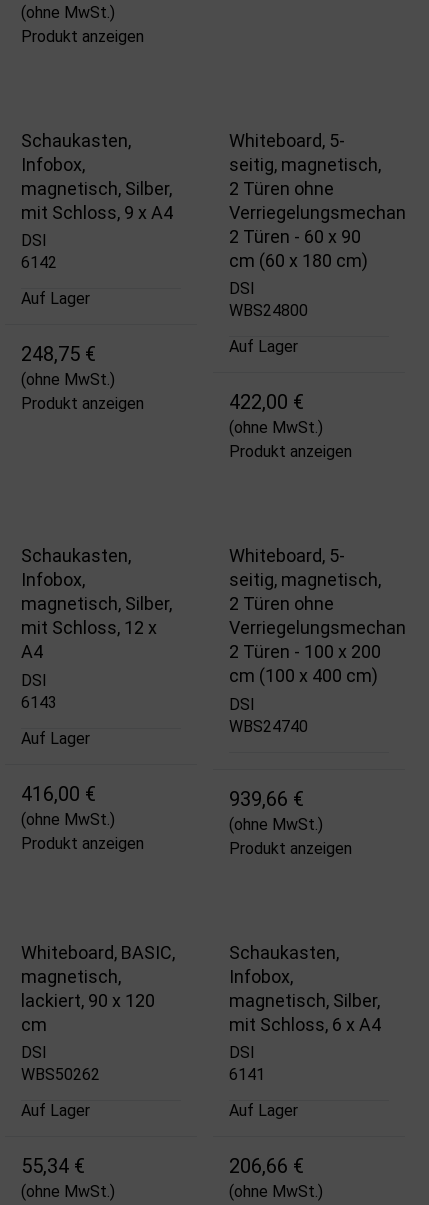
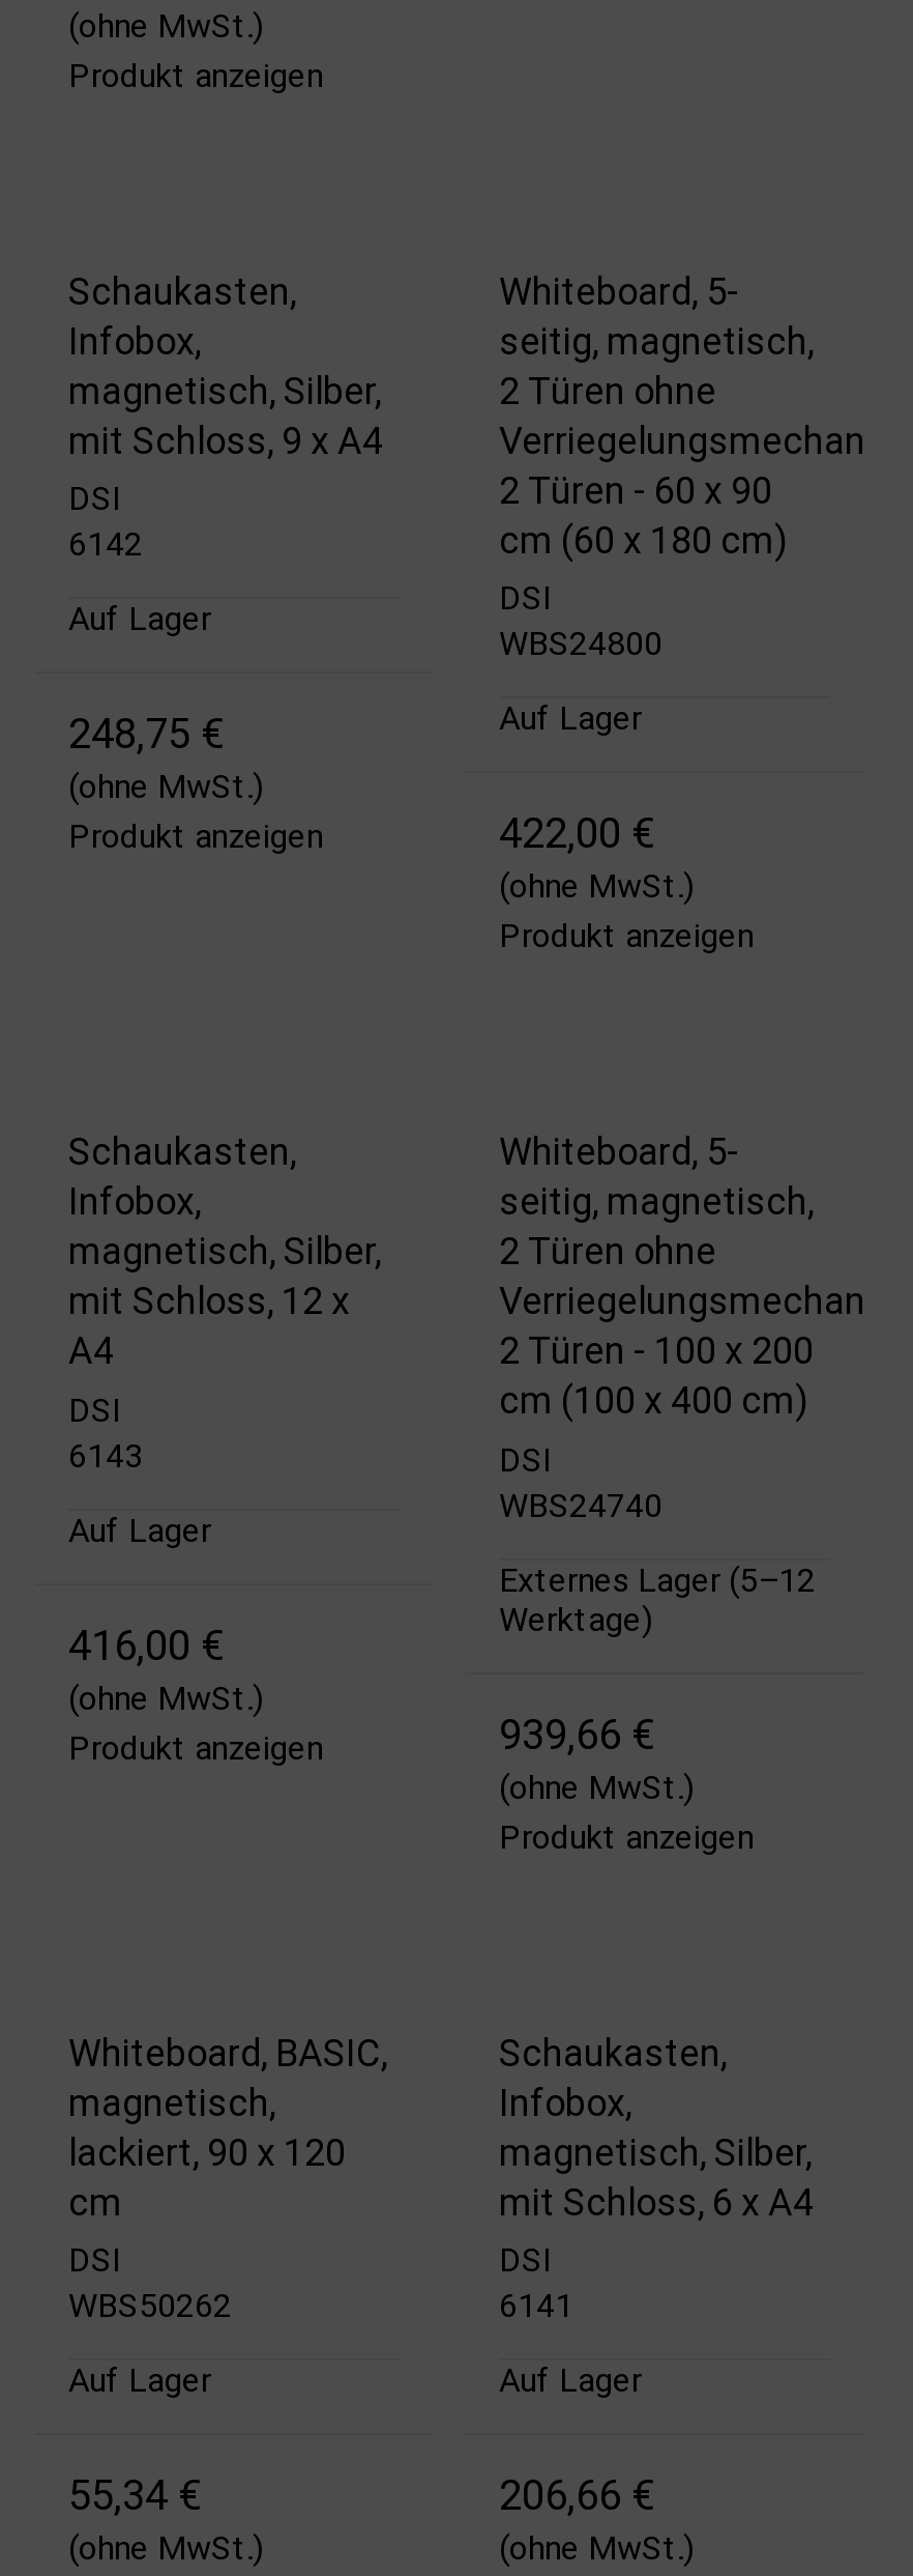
+ Externes Lager (5–12
+ Werktage)
